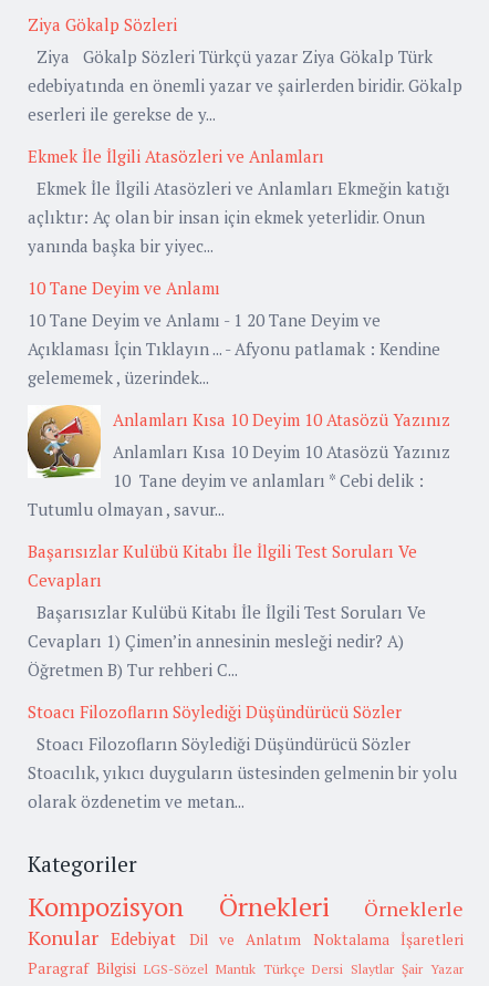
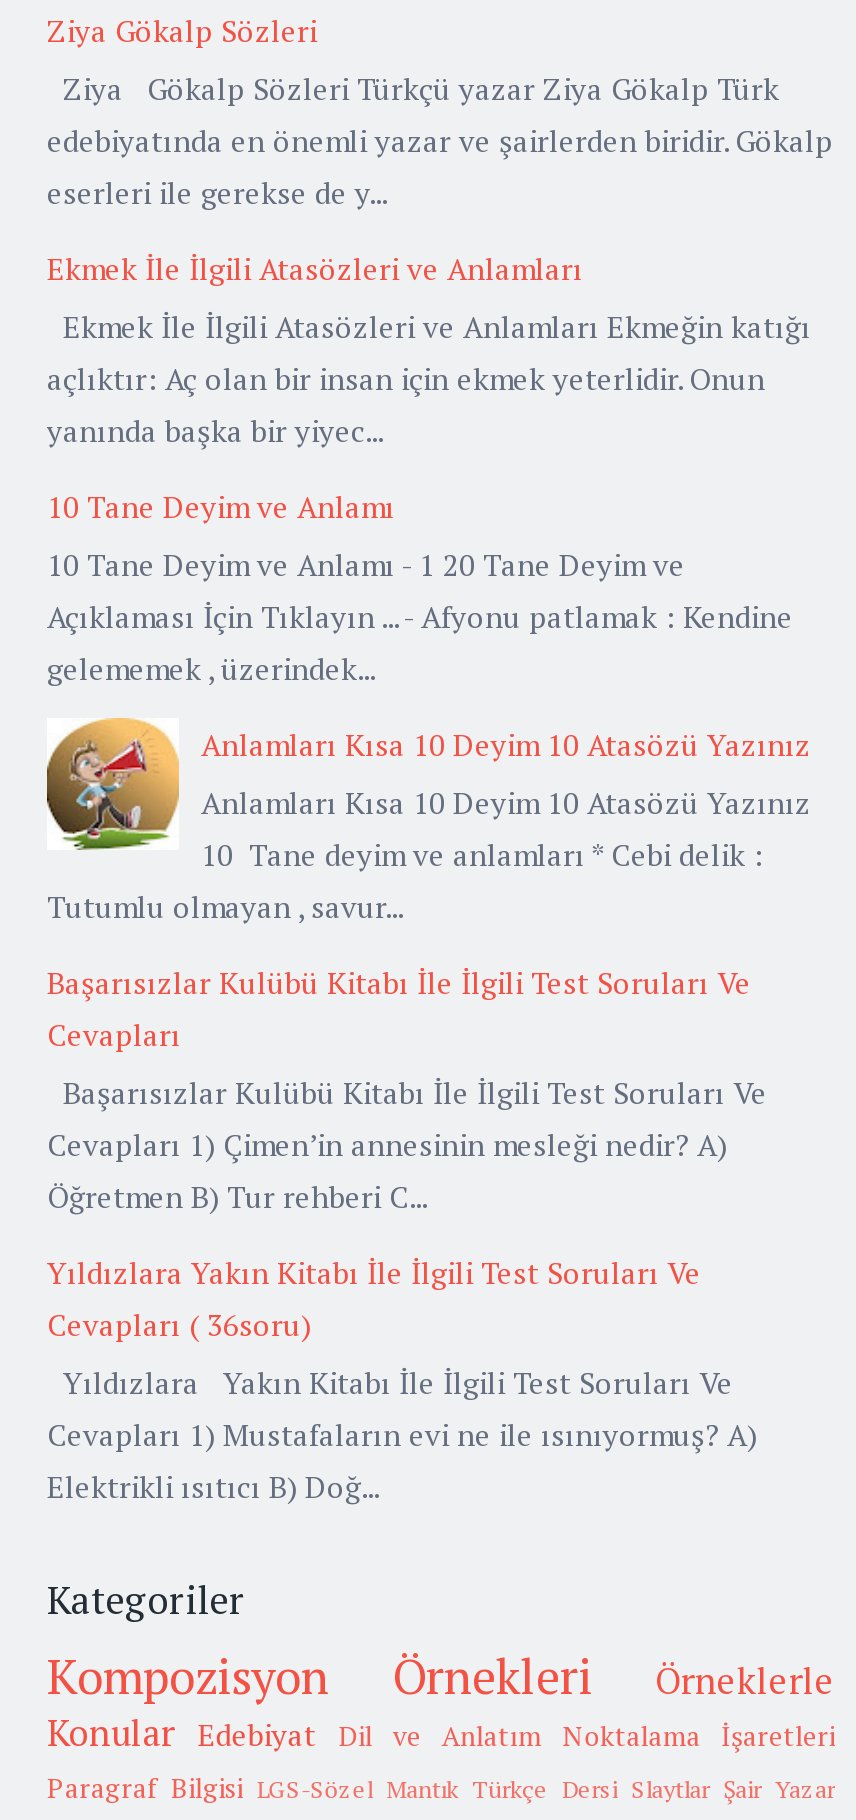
- Stoacı Filozofların Söylediği Düşündürücü Sözler
- Stoacı Filozofların Söylediği Düşündürücü Sözler
- Stoacılık, yıkıcı duyguların üstesinden gelmenin bir yolu
- olarak özdenetim ve metan...
+ Yıldızlara Yakın Kitabı İle İlgili Test Soruları Ve
+ Cevapları ( 36soru)
+ Yıldızlara Yakın Kitabı İle İlgili Test Soruları Ve
+ Cevapları 1) Mustafaların evi ne ile ısınıyormuş? A)
+ Elektrikli ısıtıcı B) Doğ...
